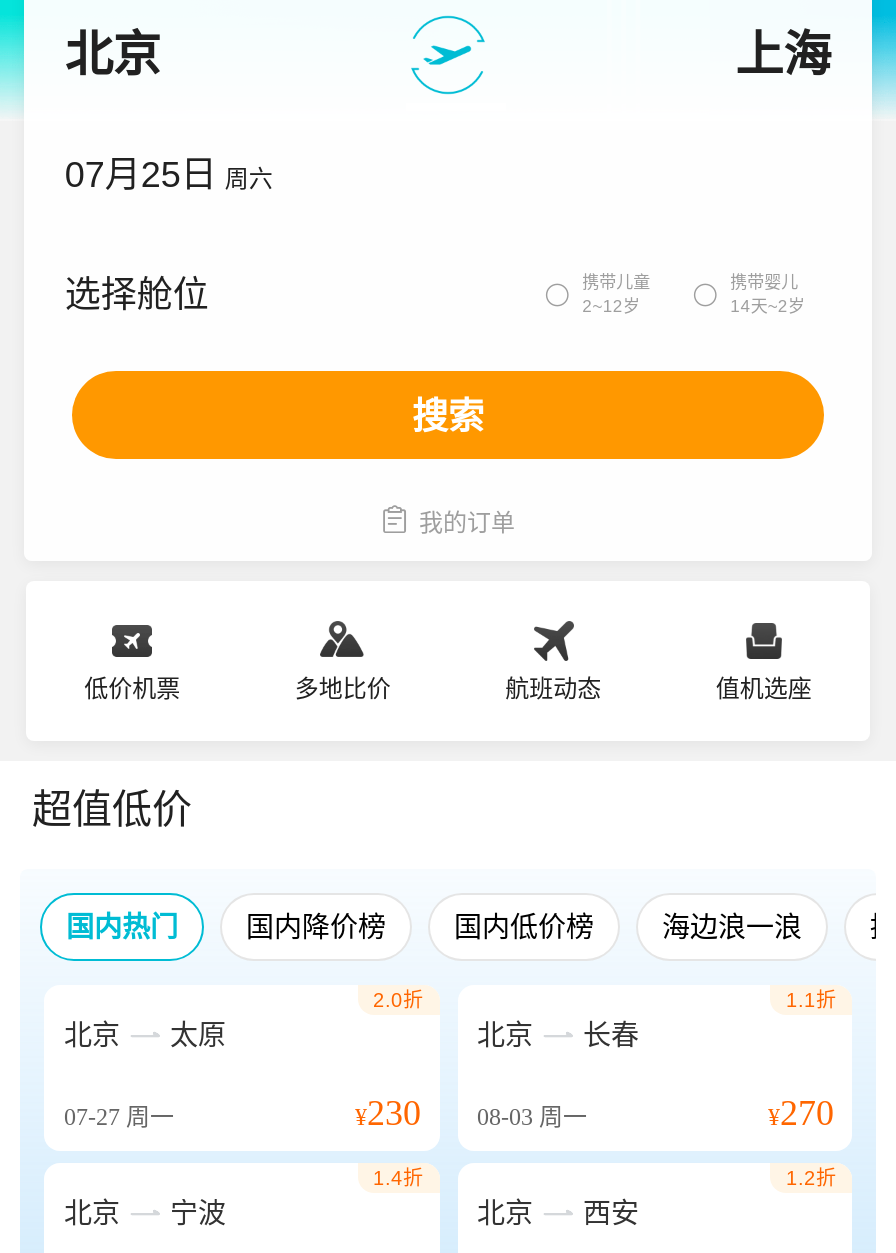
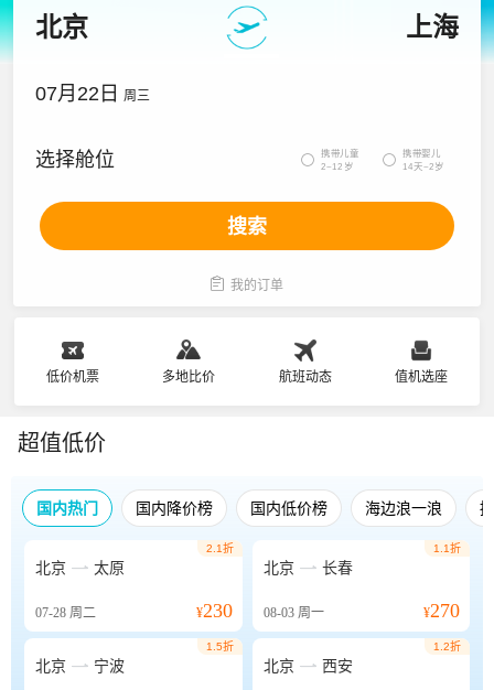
- 07月25日 周六
+ 07月22日 周三

- 2.0折
+ 2.1折

- 07-27周一
+ 07-28周二

- 1.4折
+ 1.5折
